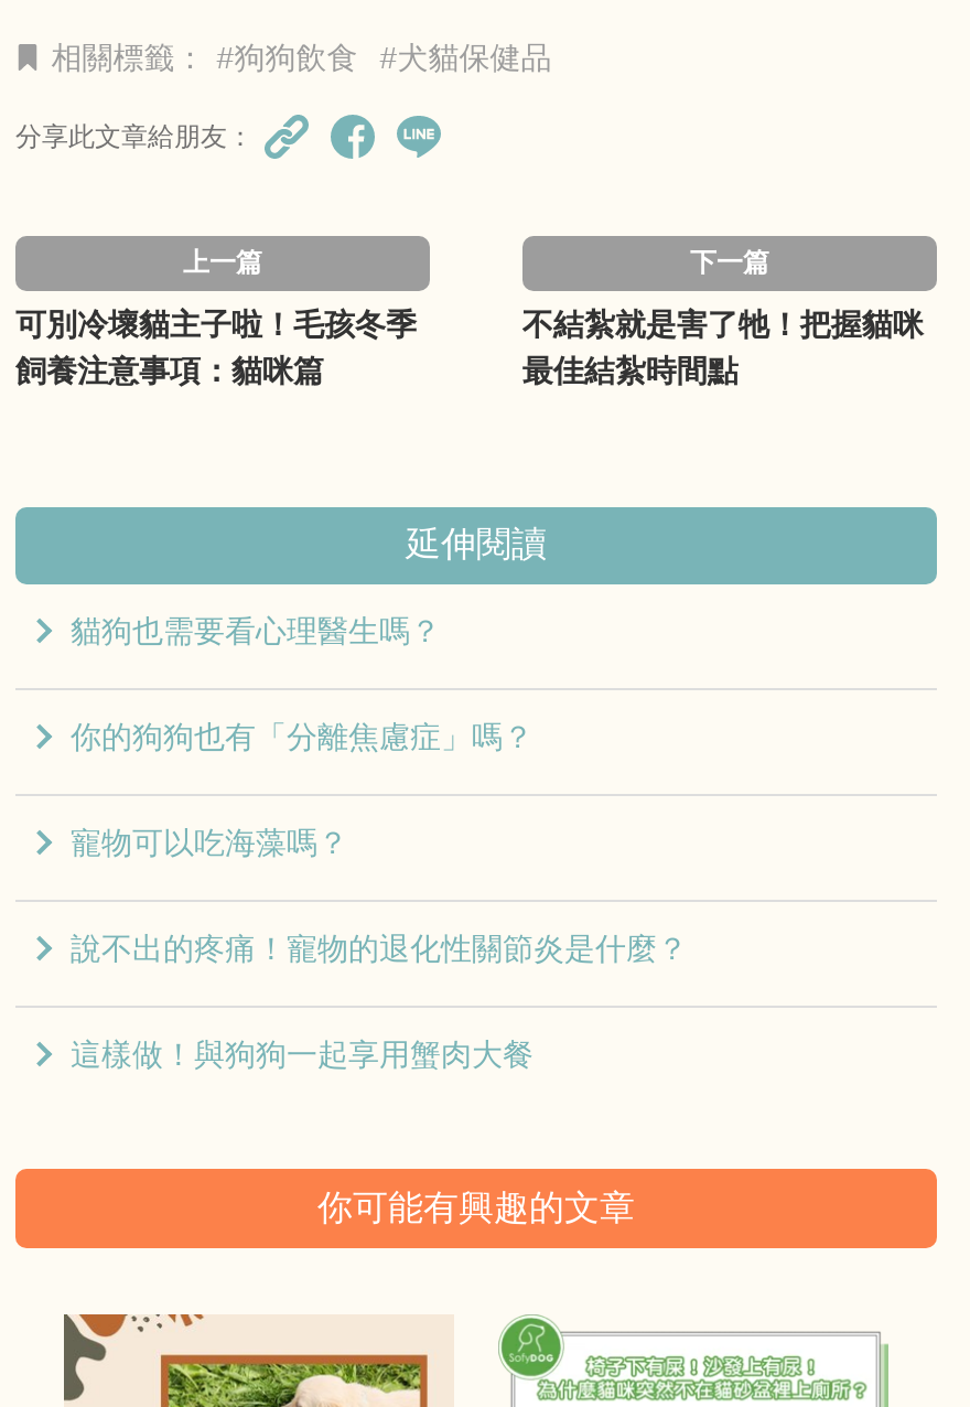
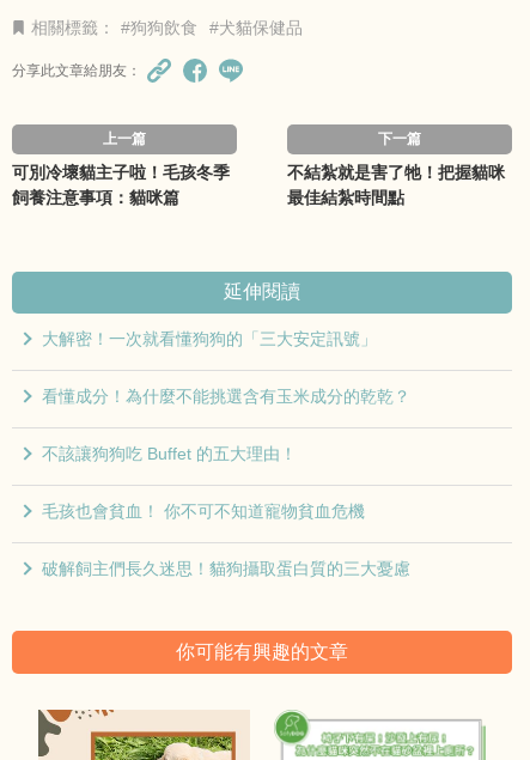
- 貓狗也需要看心理醫生嗎？
+ 大解密！一次就看懂狗狗的「三大安定訊號」

- 你的狗狗也有「分離焦慮症」嗎？
+ 看懂成分！為什麼不能挑選含有玉米成分的乾乾？

- 寵物可以吃海藻嗎？
+ 不該讓狗狗吃 Buffet 的五大理由！

- 說不出的疼痛！寵物的退化性關節炎是什麼？
+ 毛孩也會貧血！ 你不可不知道寵物貧血危機

- 這樣做！與狗狗一起享用蟹肉大餐
+ 破解飼主們長久迷思！貓狗攝取蛋白質的三大憂慮
